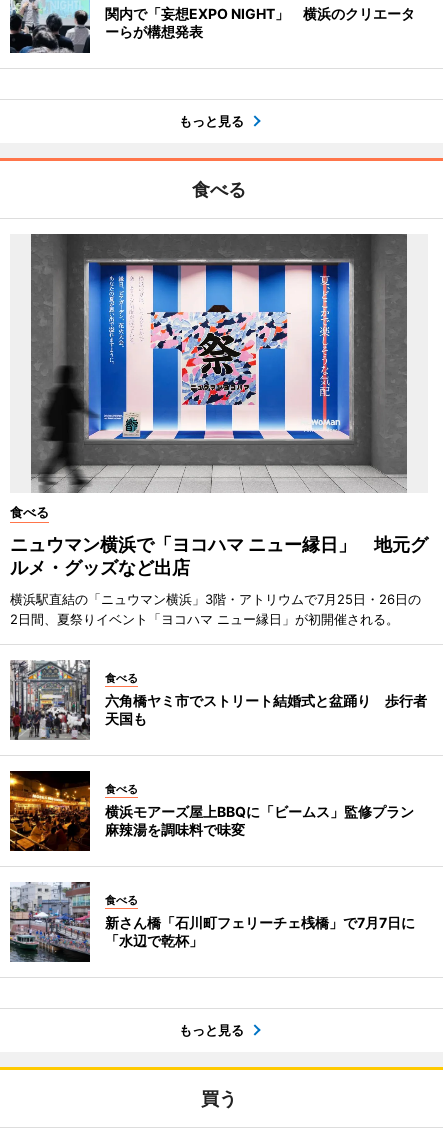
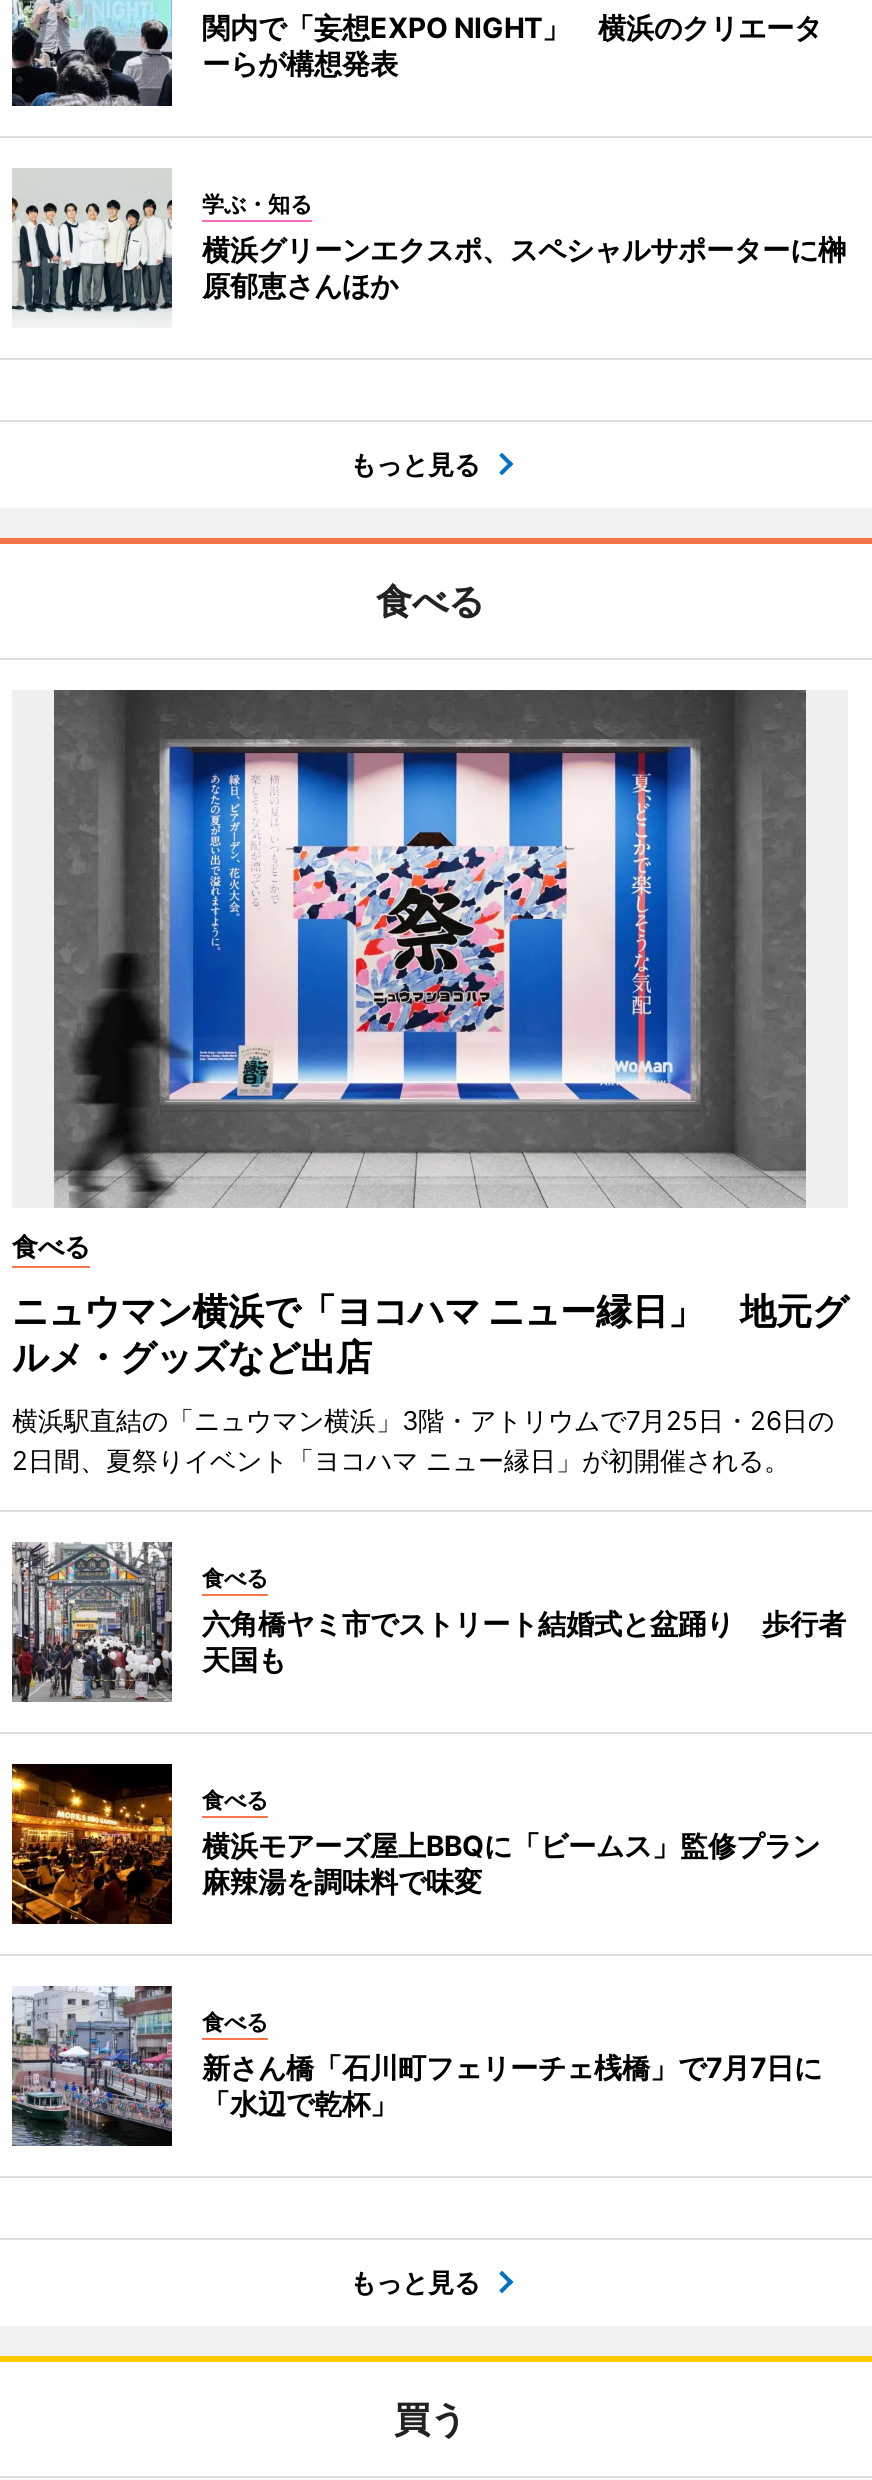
+ [image]
+ 学ぶ・知る
+ 横浜グリーンエクスポ、スペシャルサポーターに榊
+ 原郁恵さんほか
